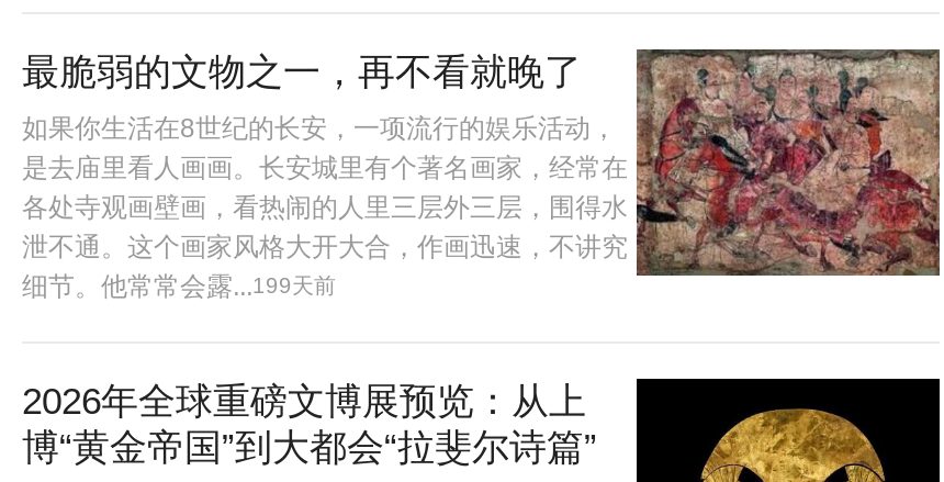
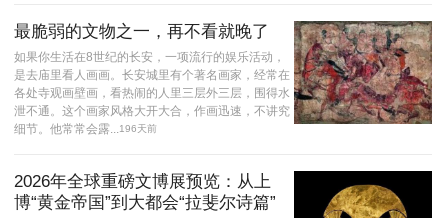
- 细节。他常常会露...199天前
+ 细节。他常常会露...196天前
